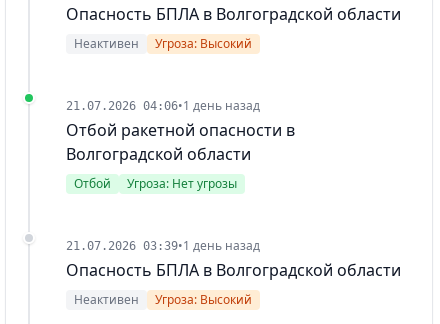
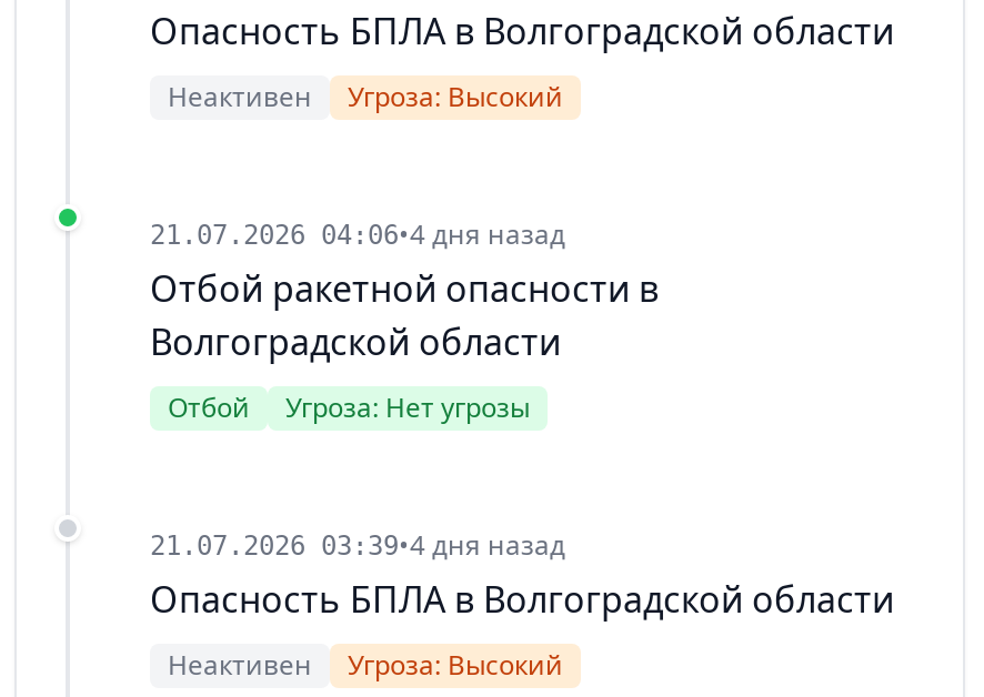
- 21.07.2026 04:06•1 день назад
+ 21.07.2026 04:06•4 дня назад

- 21.07.2026 03:39•1 день назад
+ 21.07.2026 03:39•4 дня назад
